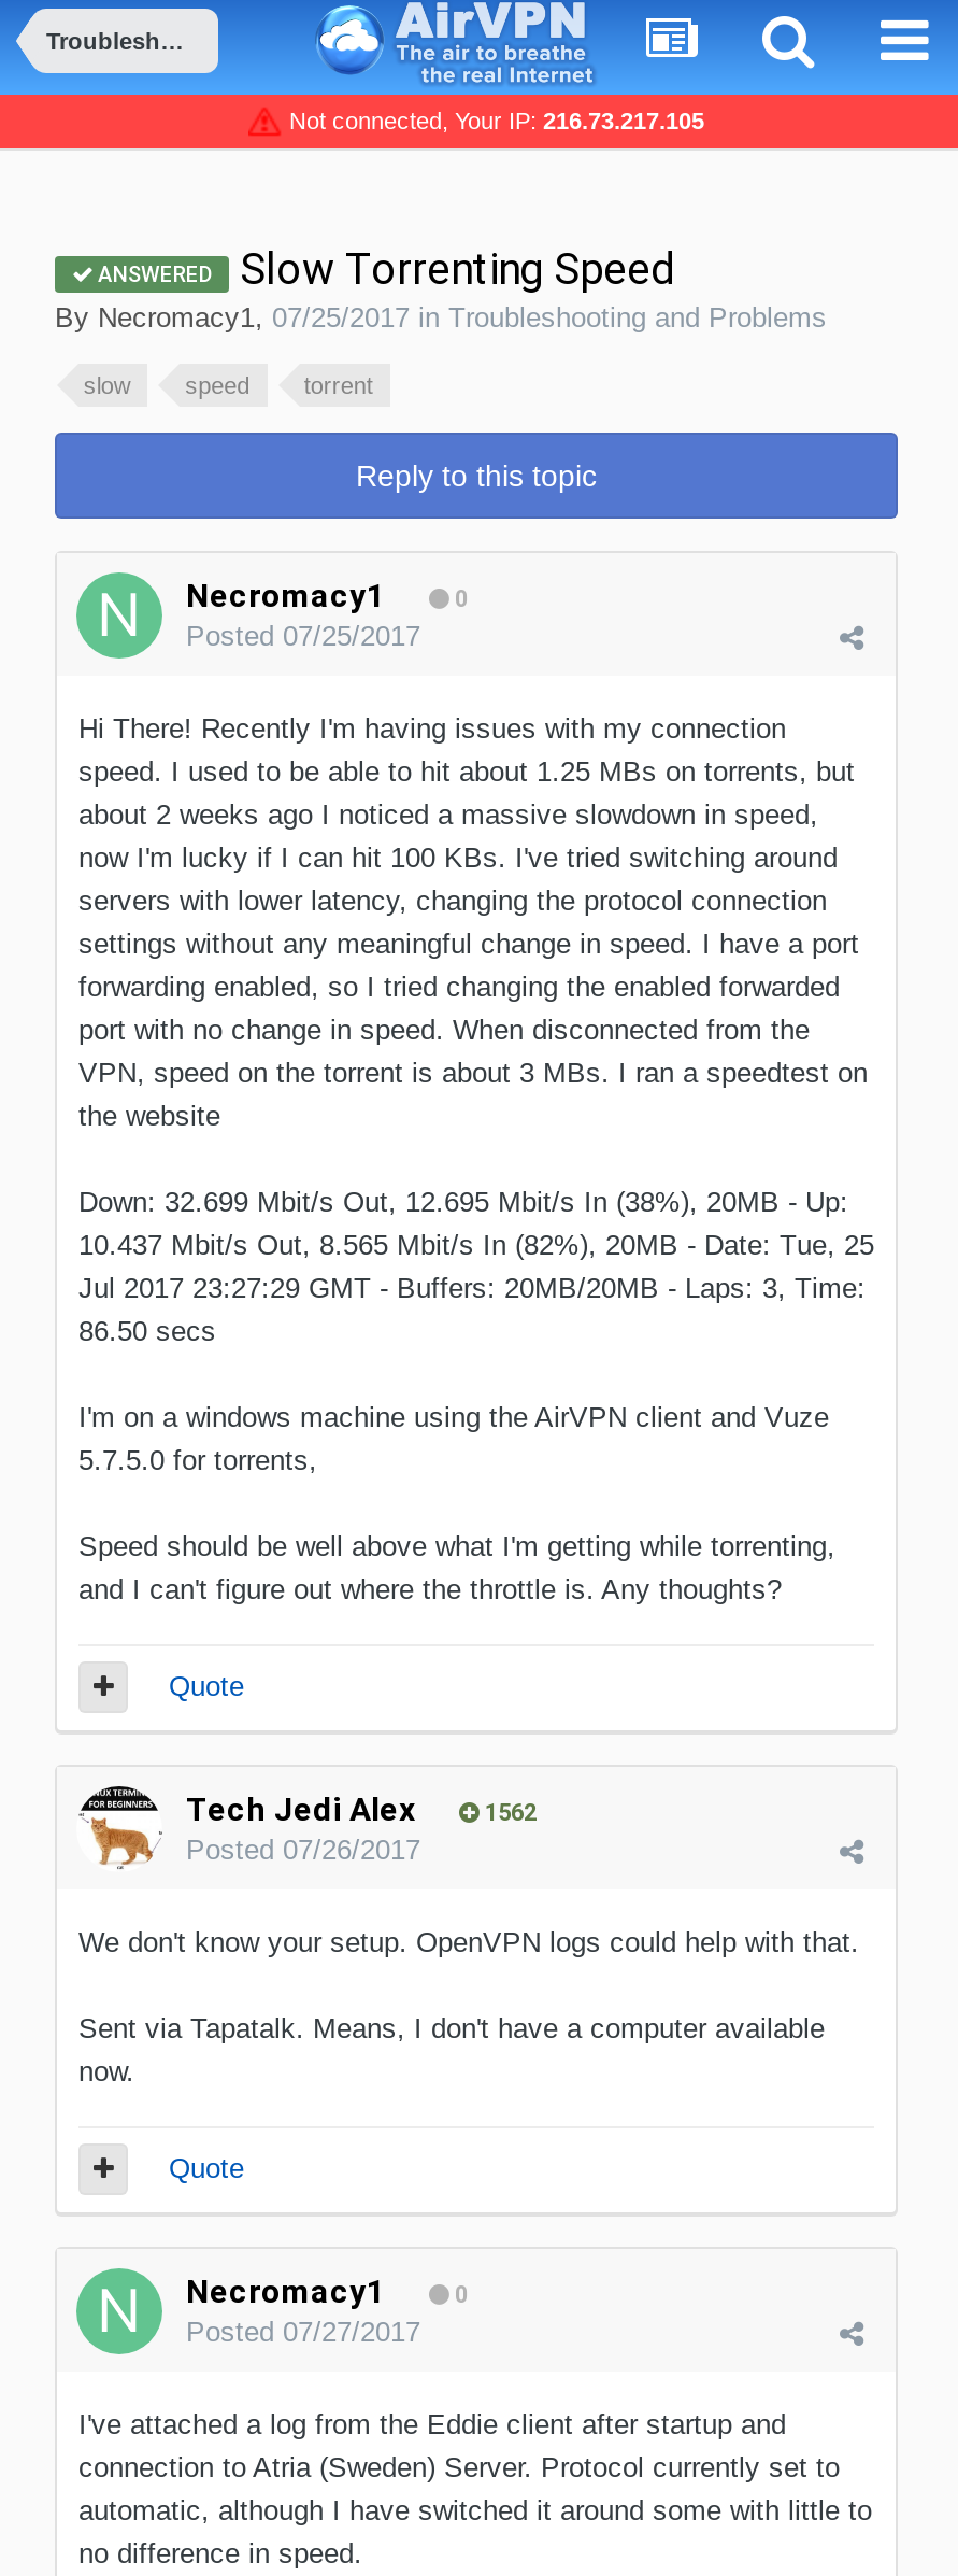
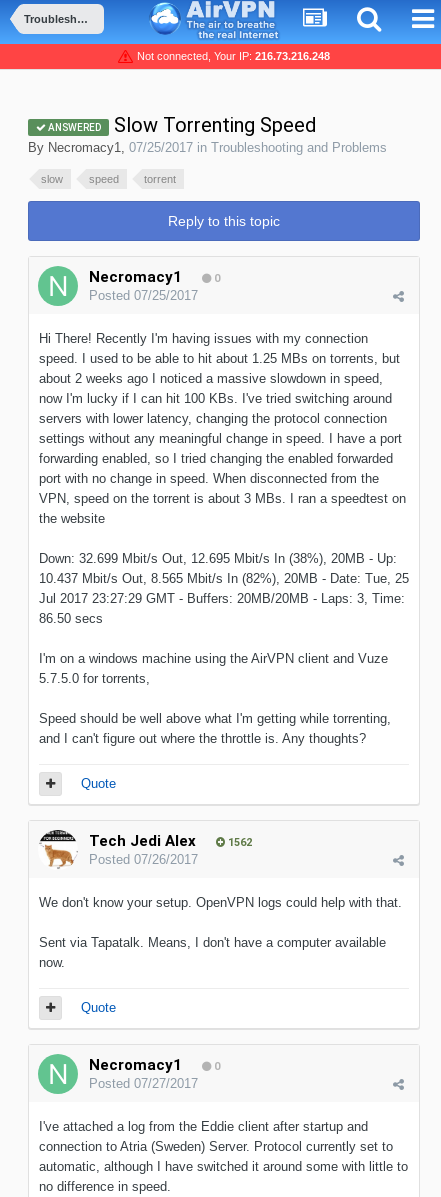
- Not connected, Your IP: 216.73.217.105
+ Not connected, Your IP: 216.73.216.248
